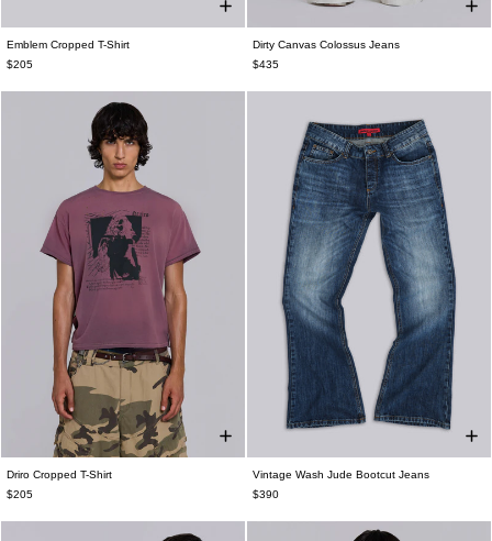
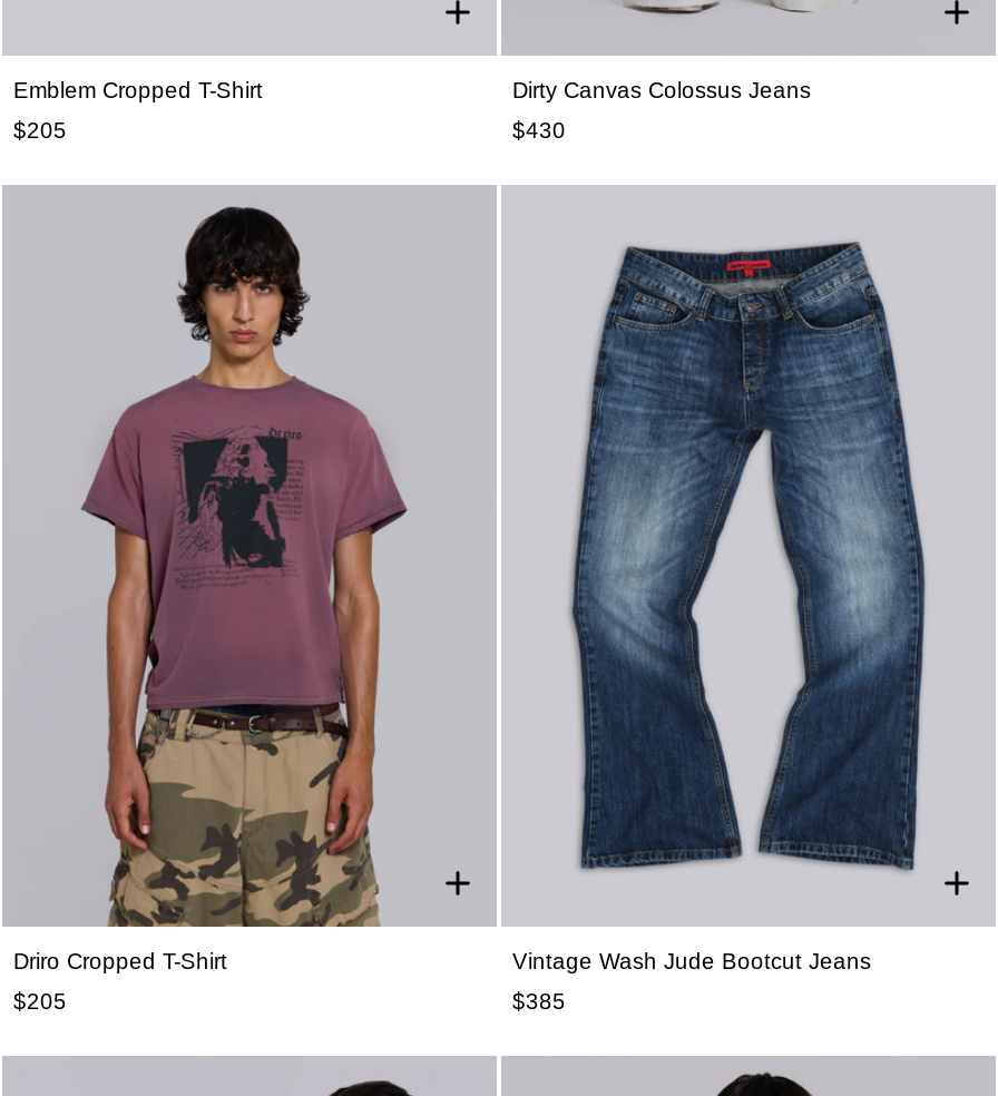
- $435
+ $430

- $390
+ $385
